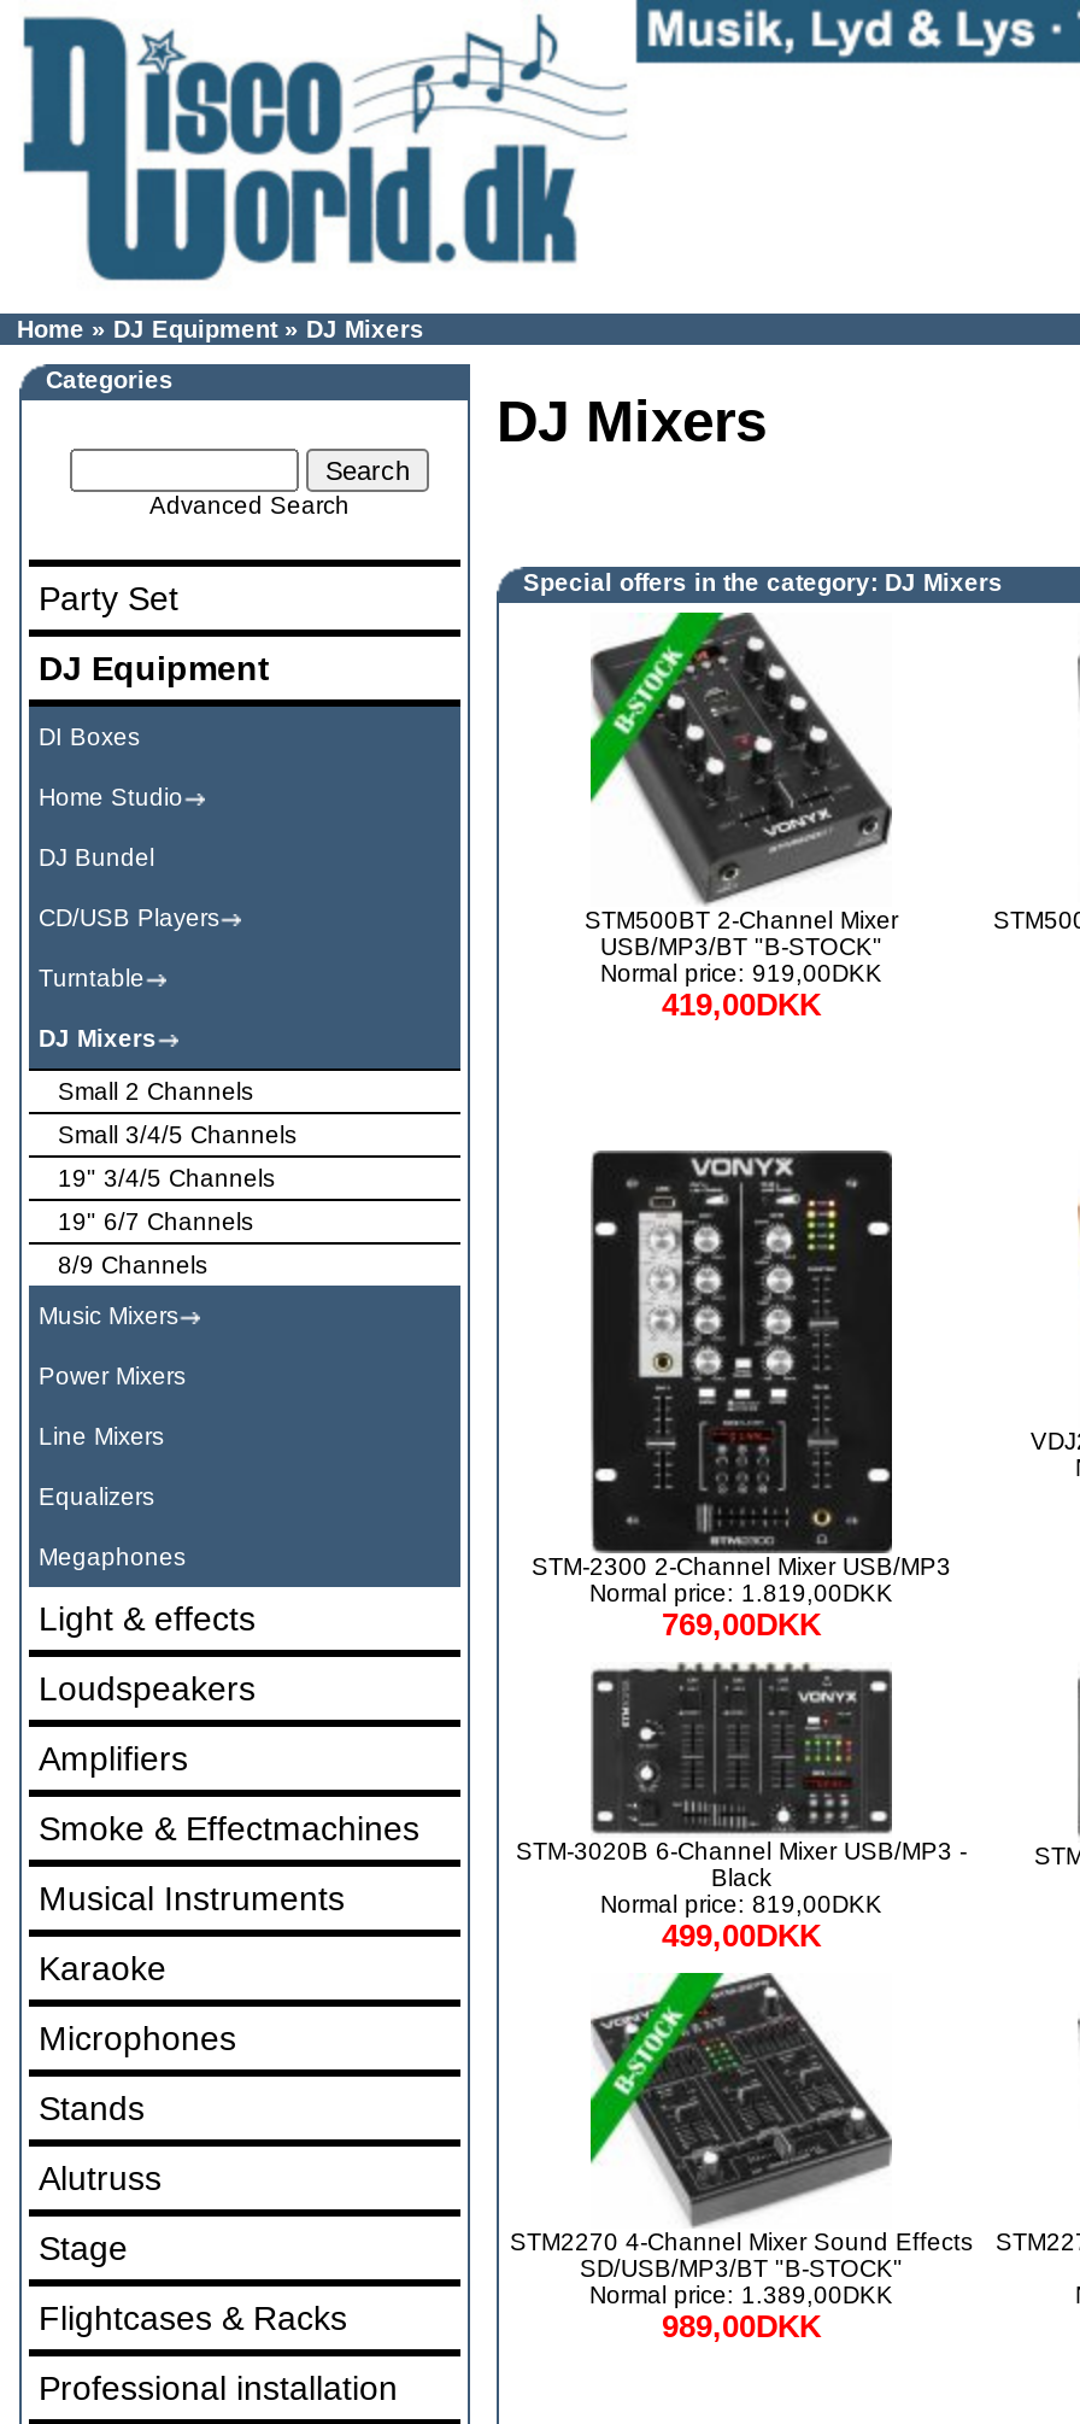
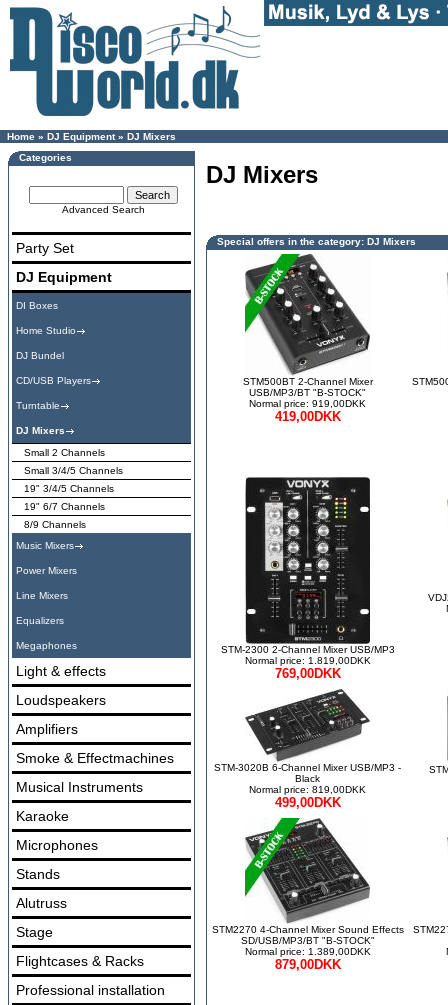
- [image]
+ [image]

- 989,00DKK
+ 879,00DKK
